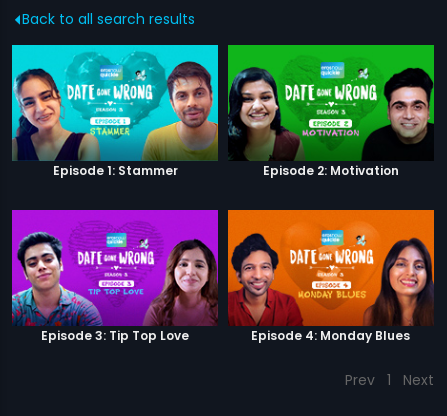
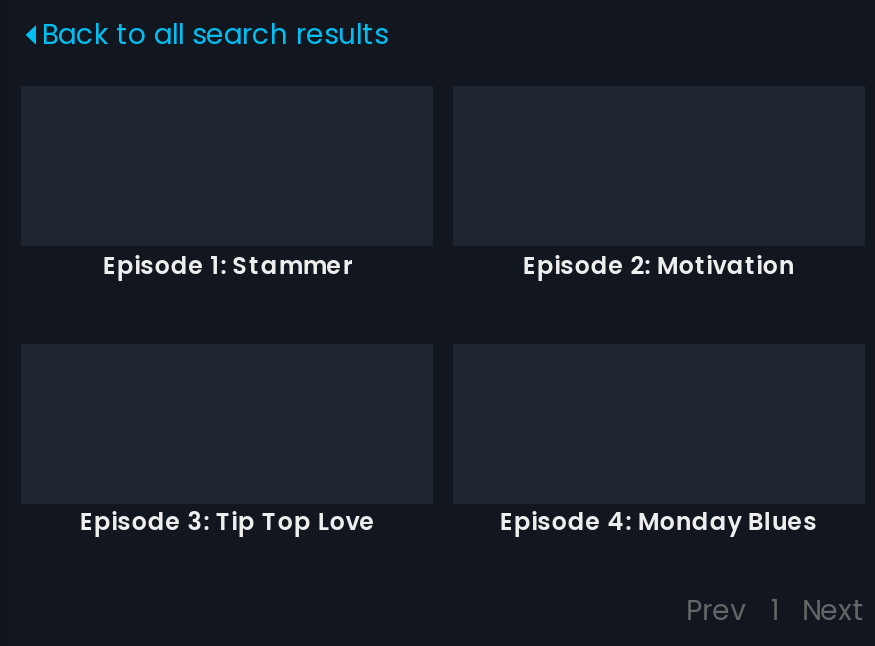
- [image]

- [image]

- [image]

- [image]
